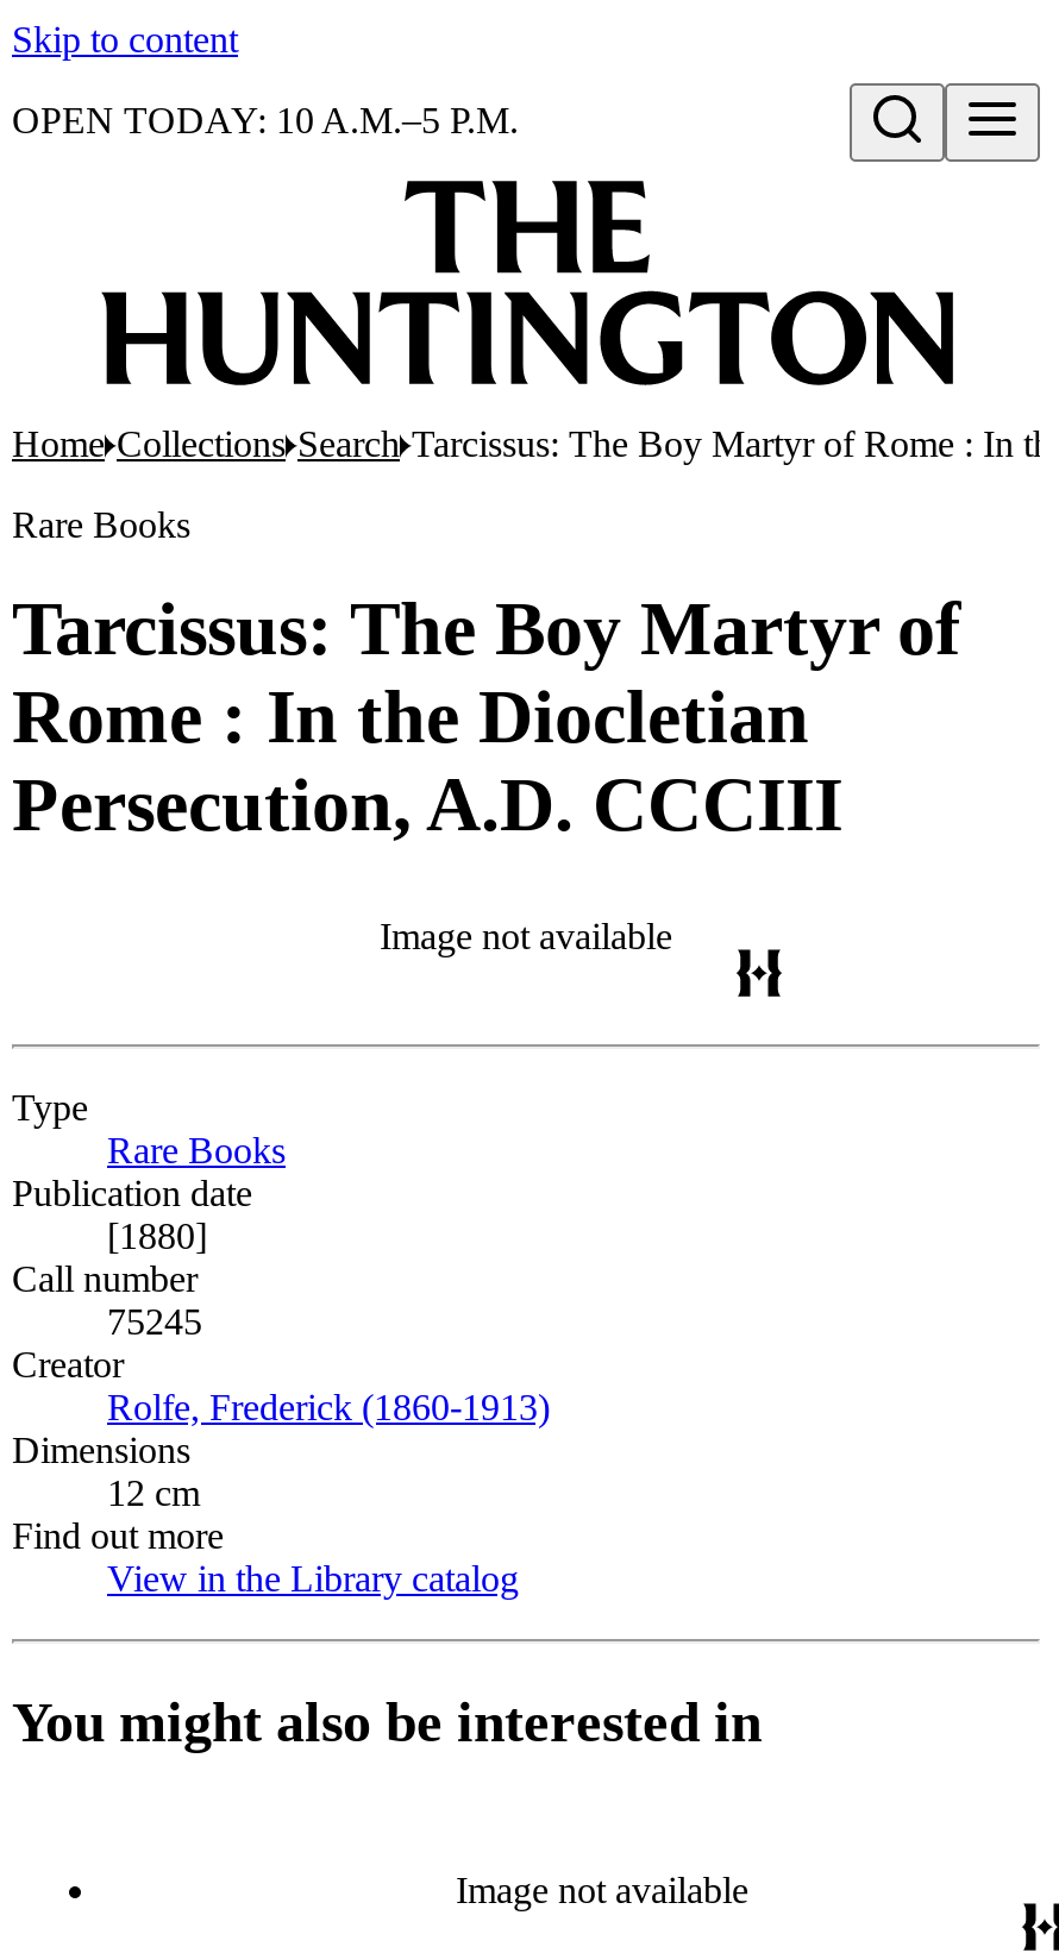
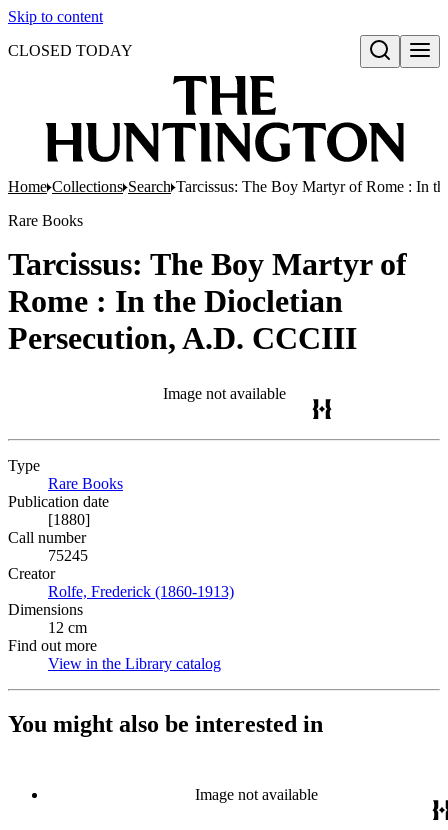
- OPEN TODAY: 10 A.M.–5 P.M.
+ CLOSED TODAY
